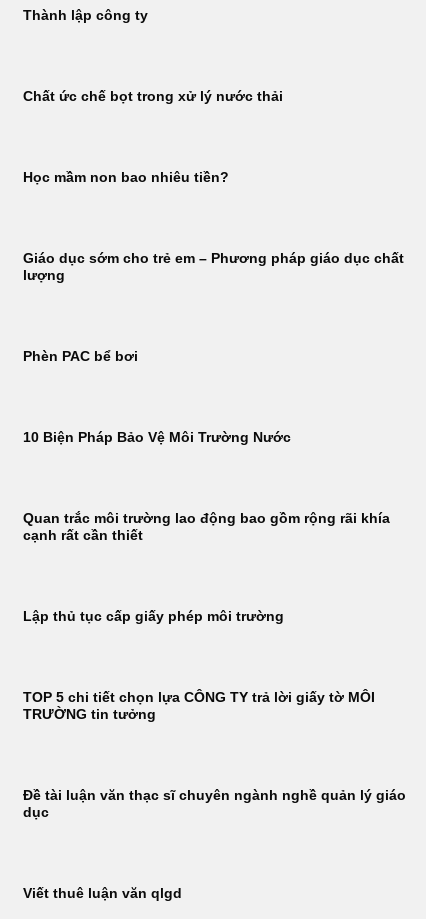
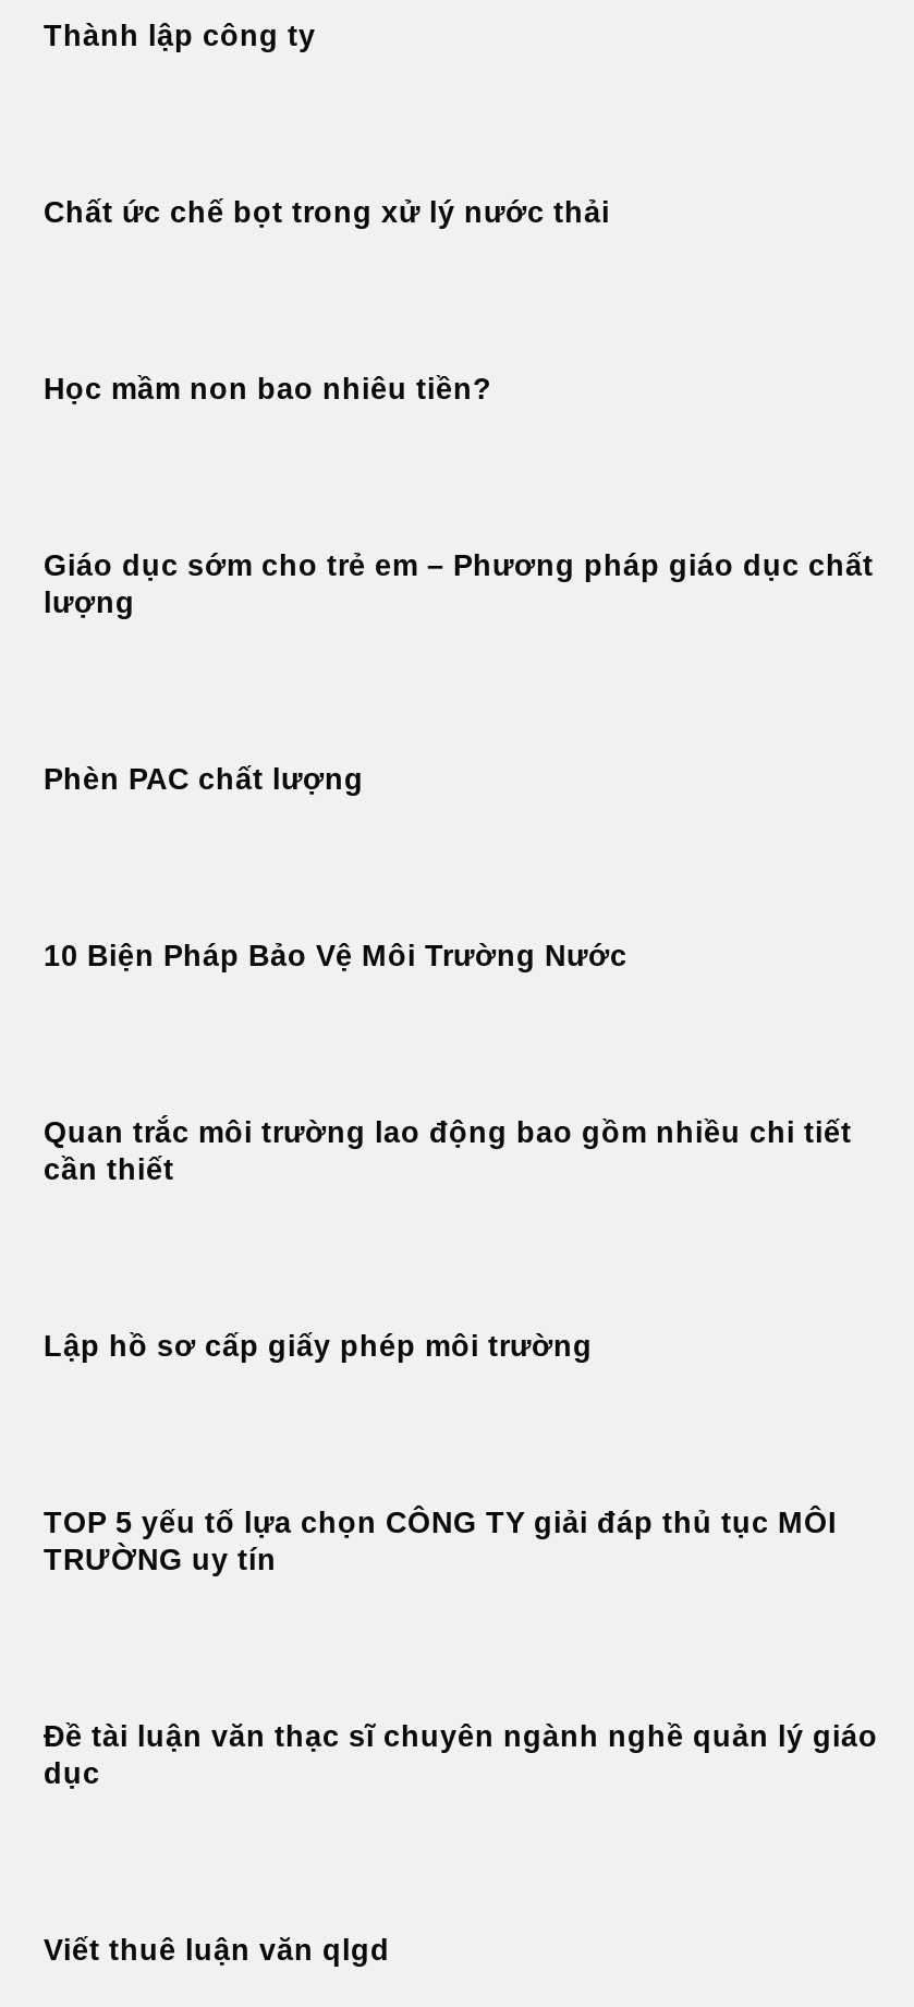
- Phèn PAC bể bơi
+ Phèn PAC chất lượng

- Quan trắc môi trường lao động bao gồm rộng rãi khía
- cạnh rất cần thiết
+ Quan trắc môi trường lao động bao gồm nhiều chi tiết
+ cần thiết

- Lập thủ tục cấp giấy phép môi trường
+ Lập hồ sơ cấp giấy phép môi trường

- TOP 5 chi tiết chọn lựa CÔNG TY trả lời giấy tờ MÔI
- TRƯỜNG tin tưởng
+ TOP 5 yếu tố lựa chọn CÔNG TY giải đáp thủ tục MÔI
+ TRƯỜNG uy tín
